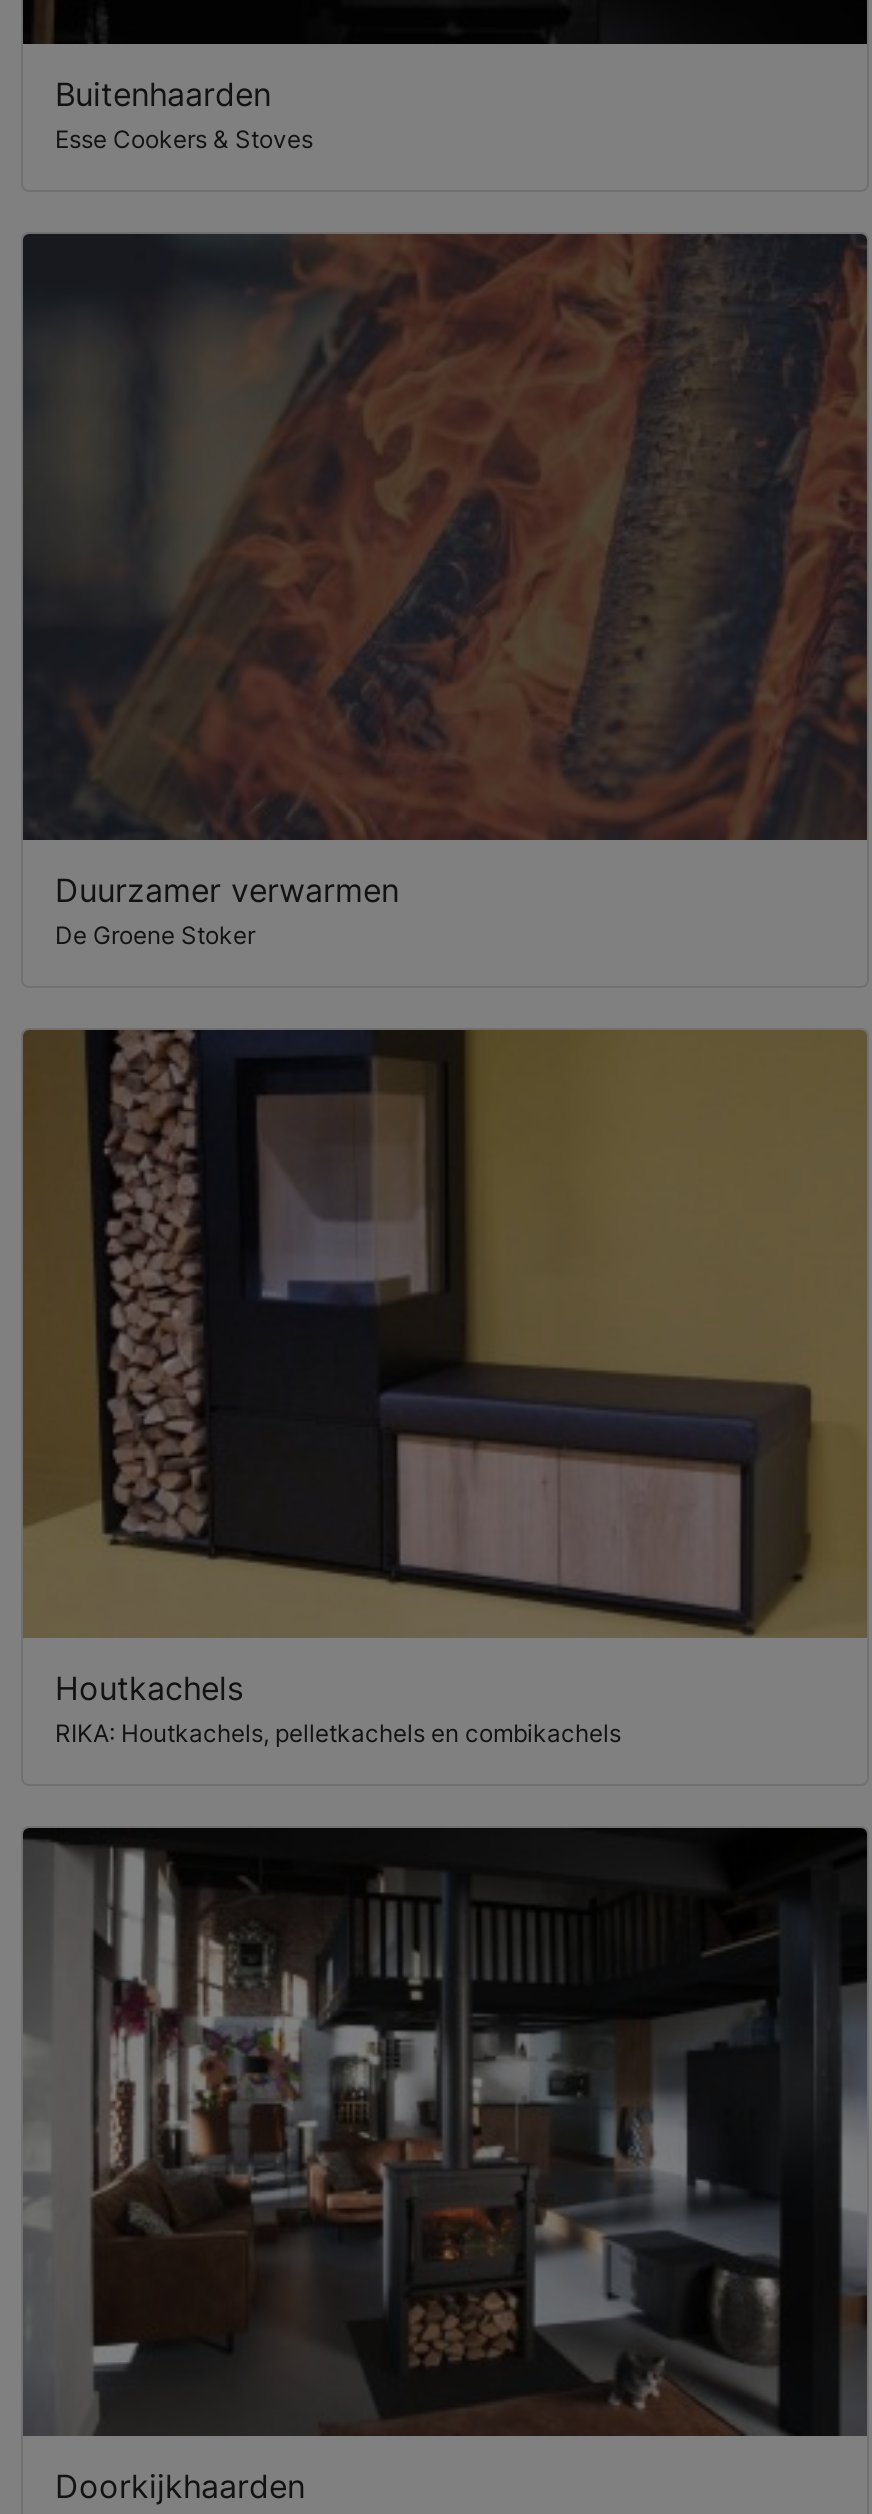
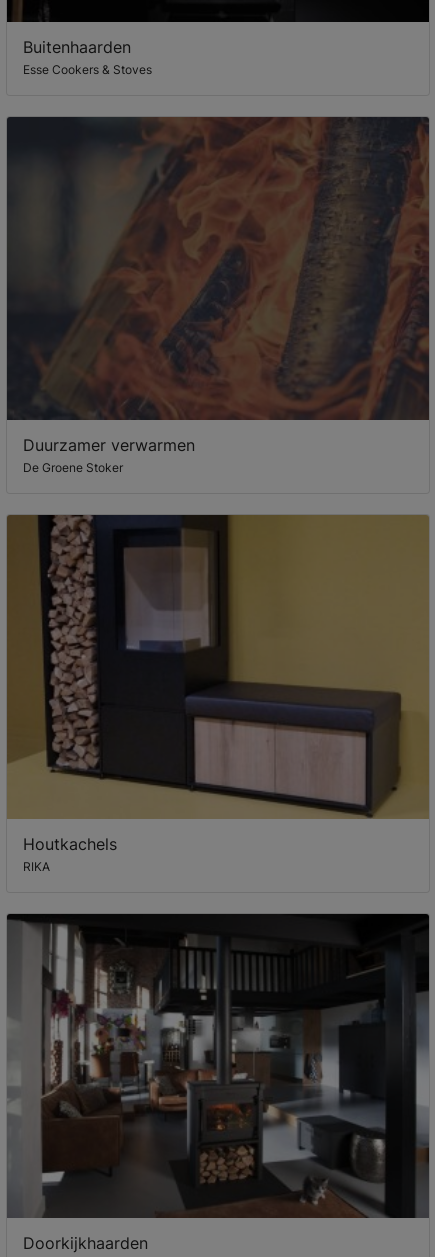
- RIKA: Houtkachels, pelletkachels en combikachels
+ RIKA
